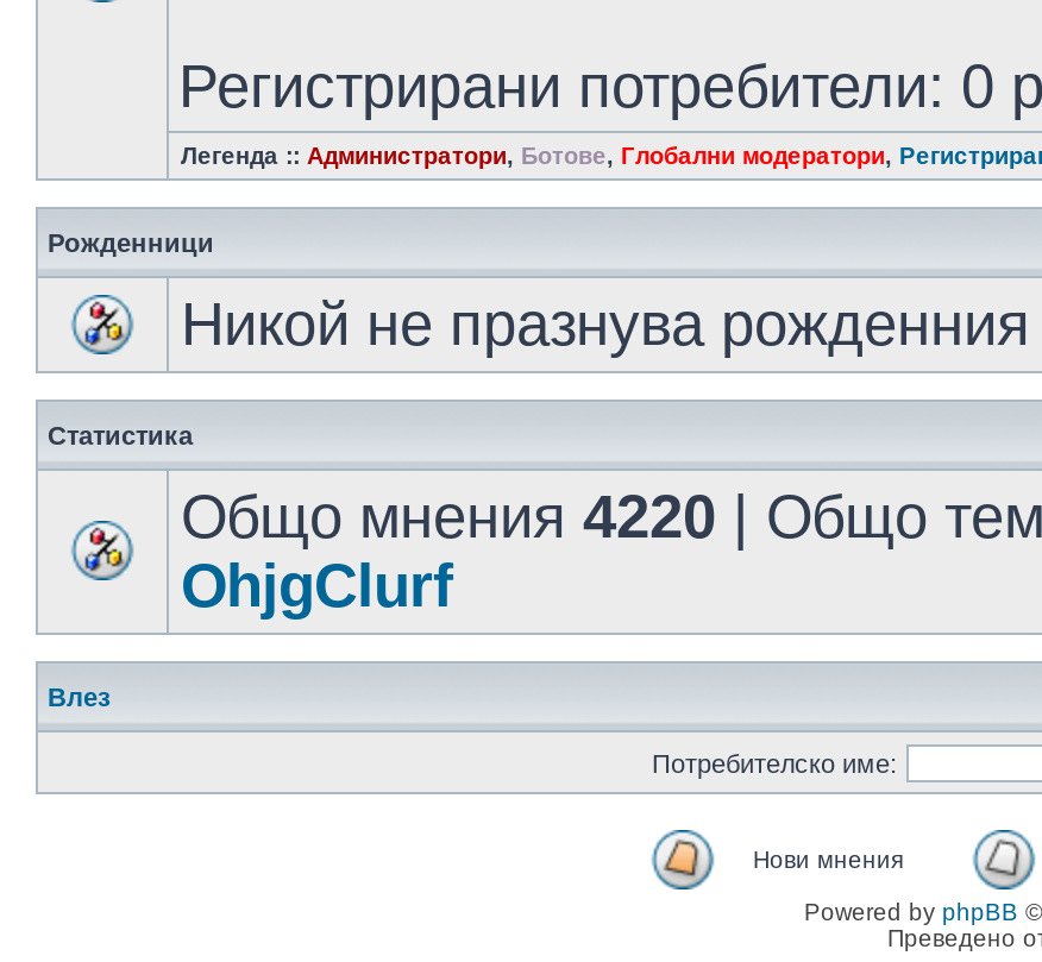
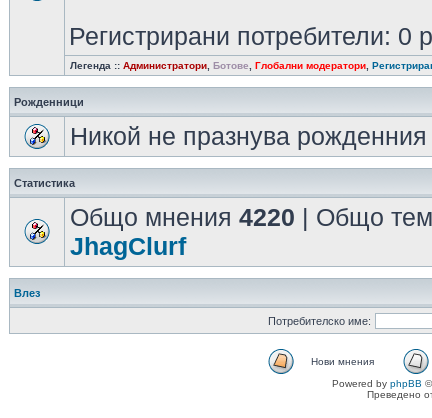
- OhjgClurf
+ JhagClurf
